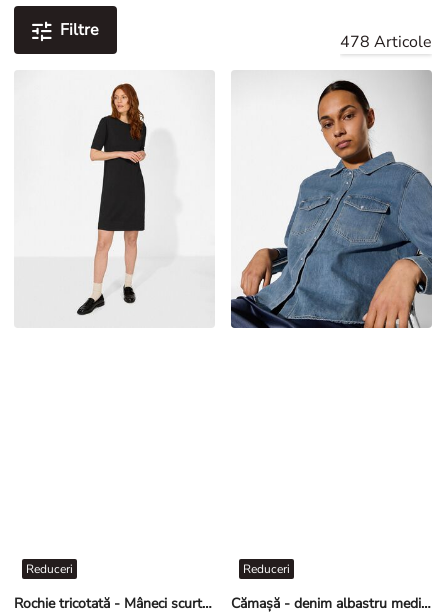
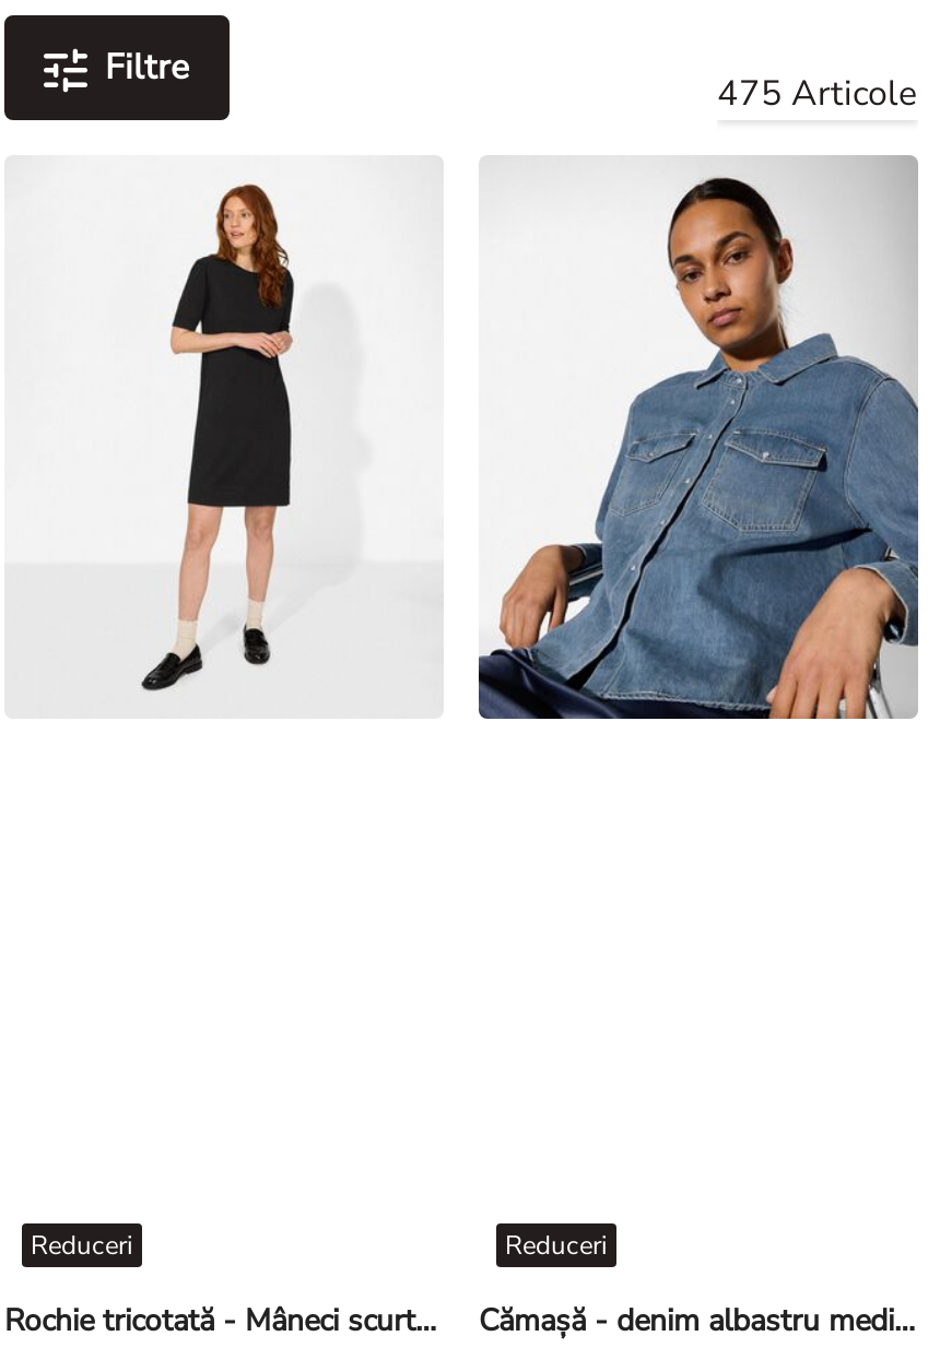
- 478 Articole
+ 475 Articole
